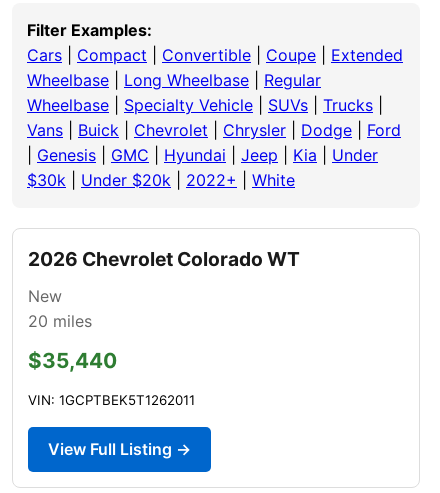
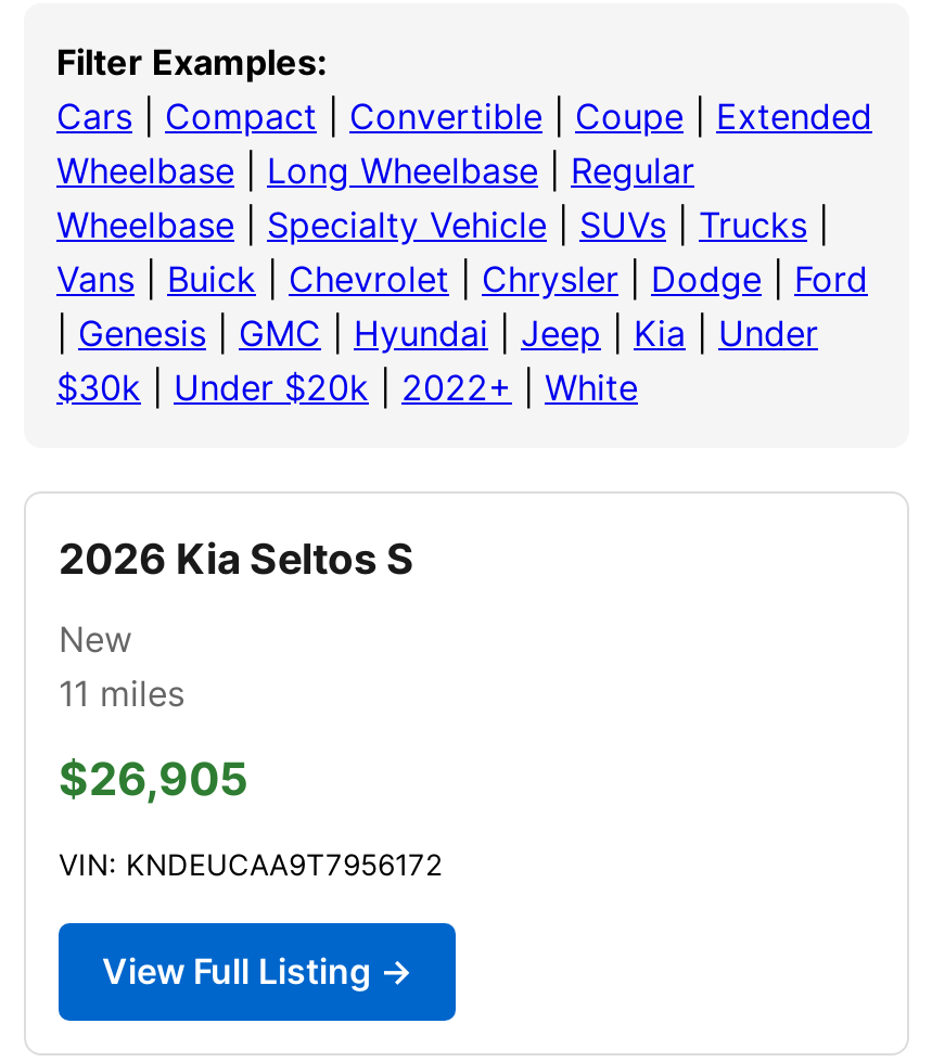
- 2026 Chevrolet Colorado WT
+ 2026 Kia Seltos S

- 20 miles
+ 11 miles

- $35,440
+ $26,905

- VIN: 1GCPTBEK5T1262011
+ VIN: KNDEUCAA9T7956172
